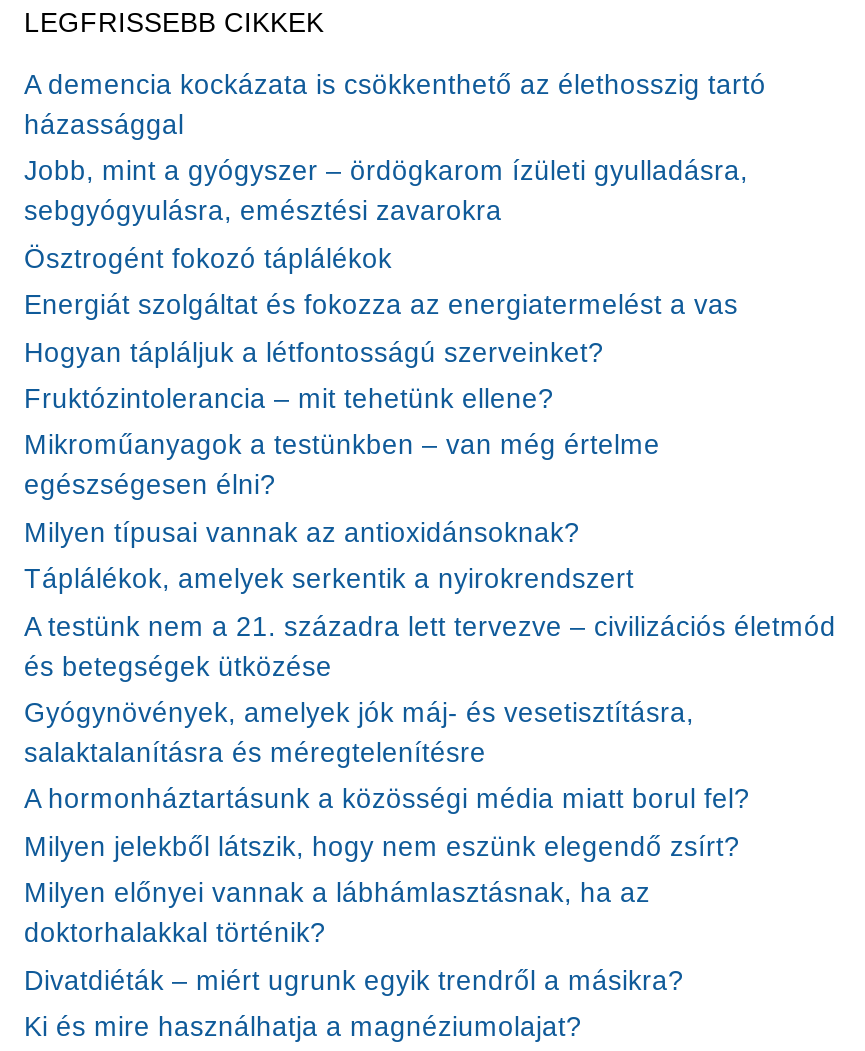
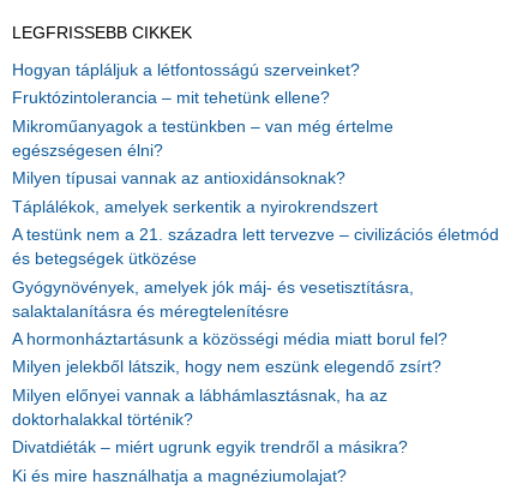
- A demencia kockázata is csökkenthető az élethosszig tartó
- házassággal
- Jobb, mint a gyógyszer – ördögkarom ízületi gyulladásra,
- sebgyógyulásra, emésztési zavarokra
- Ösztrogént fokozó táplálékok
- Energiát szolgáltat és fokozza az energiatermelést a vas
